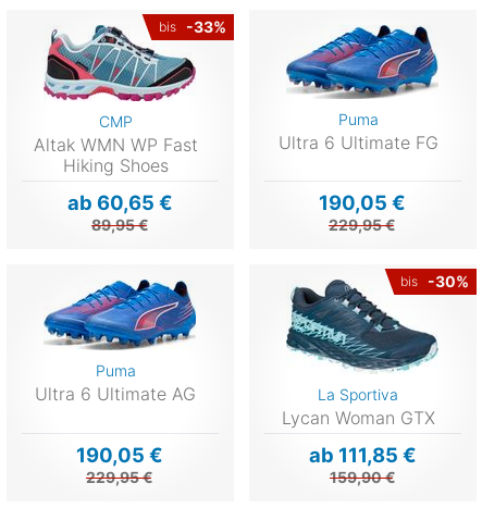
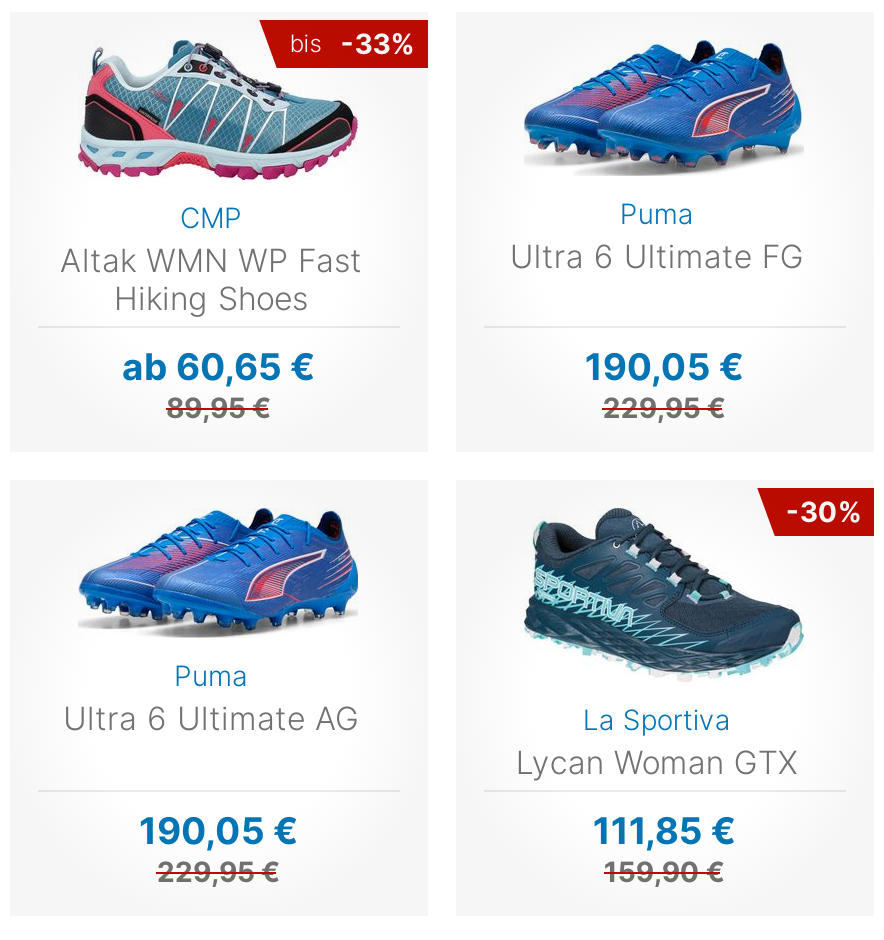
- bis -30%
+ -30%

- ab 111,85 €
+ 111,85 €
